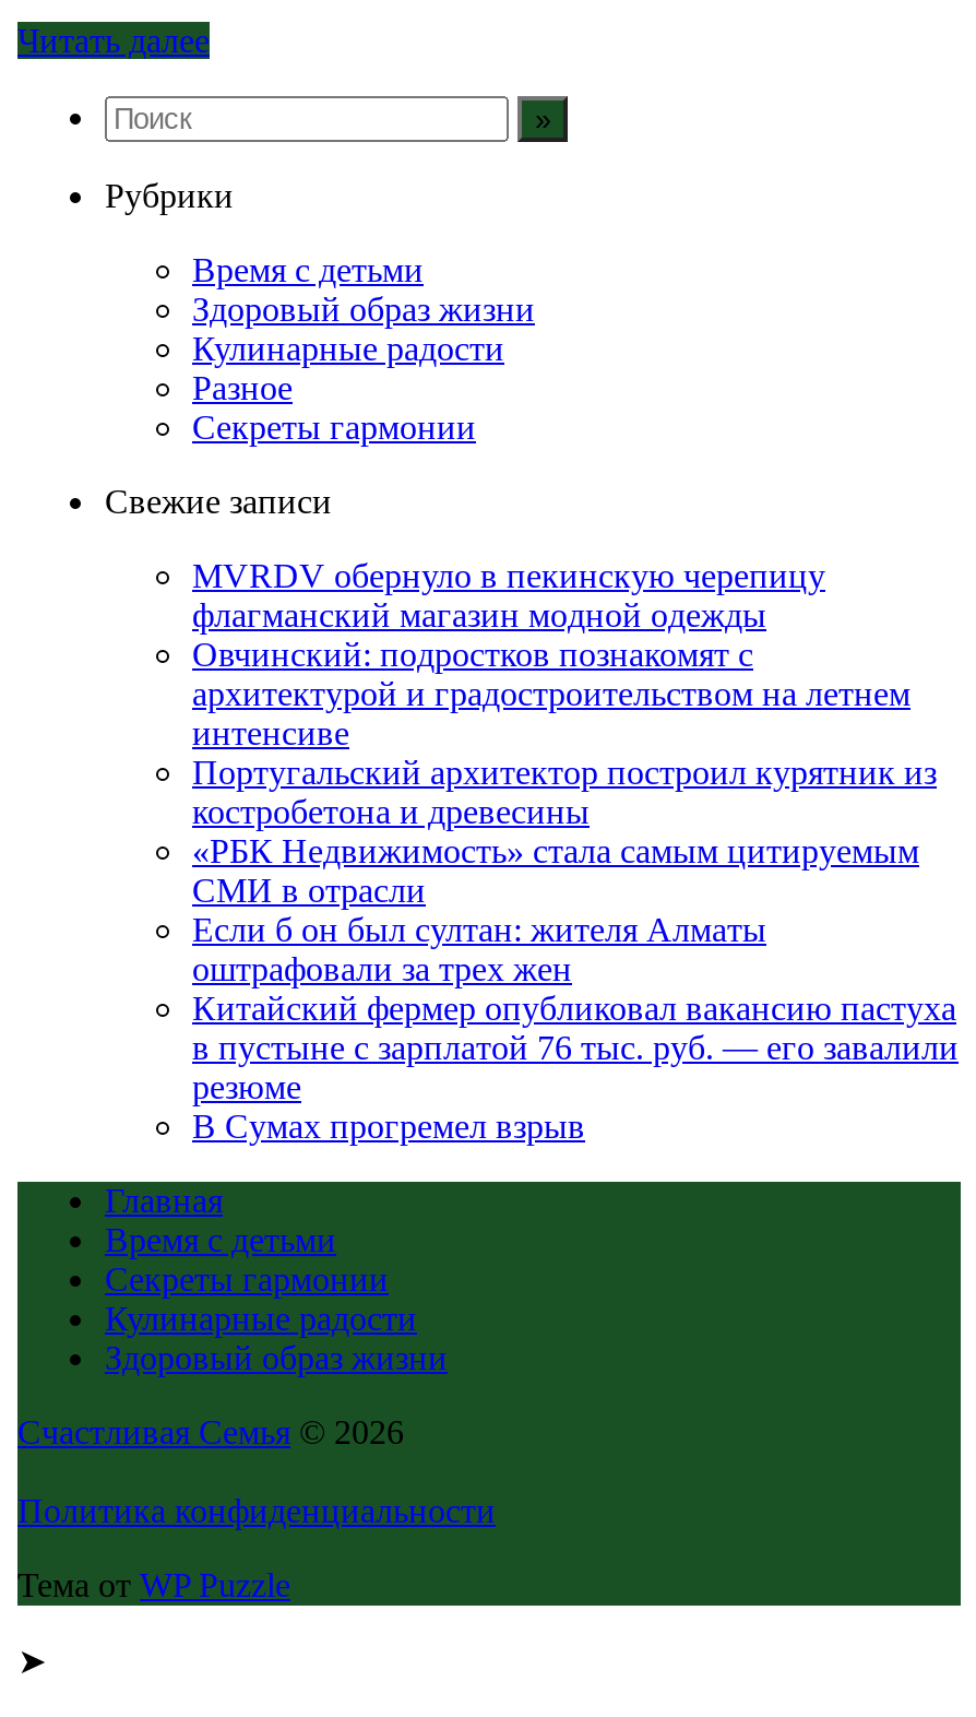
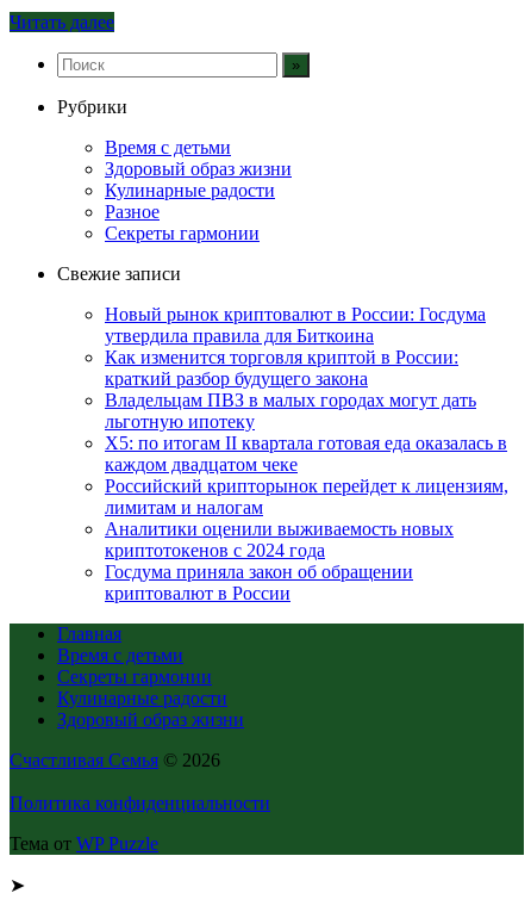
- MVRDV обернуло в пекинскую черепицу
- флагманский магазин модной одежды
- Овчинский: подростков познакомят с
- архитектурой и градостроительством на летнем
- интенсиве
- Португальский архитектор построил курятник из
- костробетона и древесины
- «РБК Недвижимость» стала самым цитируемым
- СМИ в отрасли
- Если б он был султан: жителя Алматы
- оштрафовали за трех жен
- Китайский фермер опубликовал вакансию пастуха
- в пустыне с зарплатой 76 тыс. руб. — его завалили
- резюме
- В Сумах прогремел взрыв
+ Новый рынок криптовалют в России: Госдума
+ утвердила правила для Биткоина
+ Как изменится торговля криптой в России:
+ краткий разбор будущего закона
+ Владельцам ПВЗ в малых городах могут дать
+ льготную ипотеку
+ X5: по итогам II квартала готовая еда оказалась в
+ каждом двадцатом чеке
+ Российский крипторынок перейдет к лицензиям,
+ лимитам и налогам
+ Аналитики оценили выживаемость новых
+ криптотокенов с 2024 года
+ Госдума приняла закон об обращении
+ криптовалют в России
